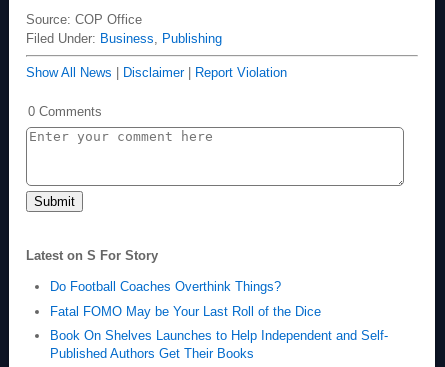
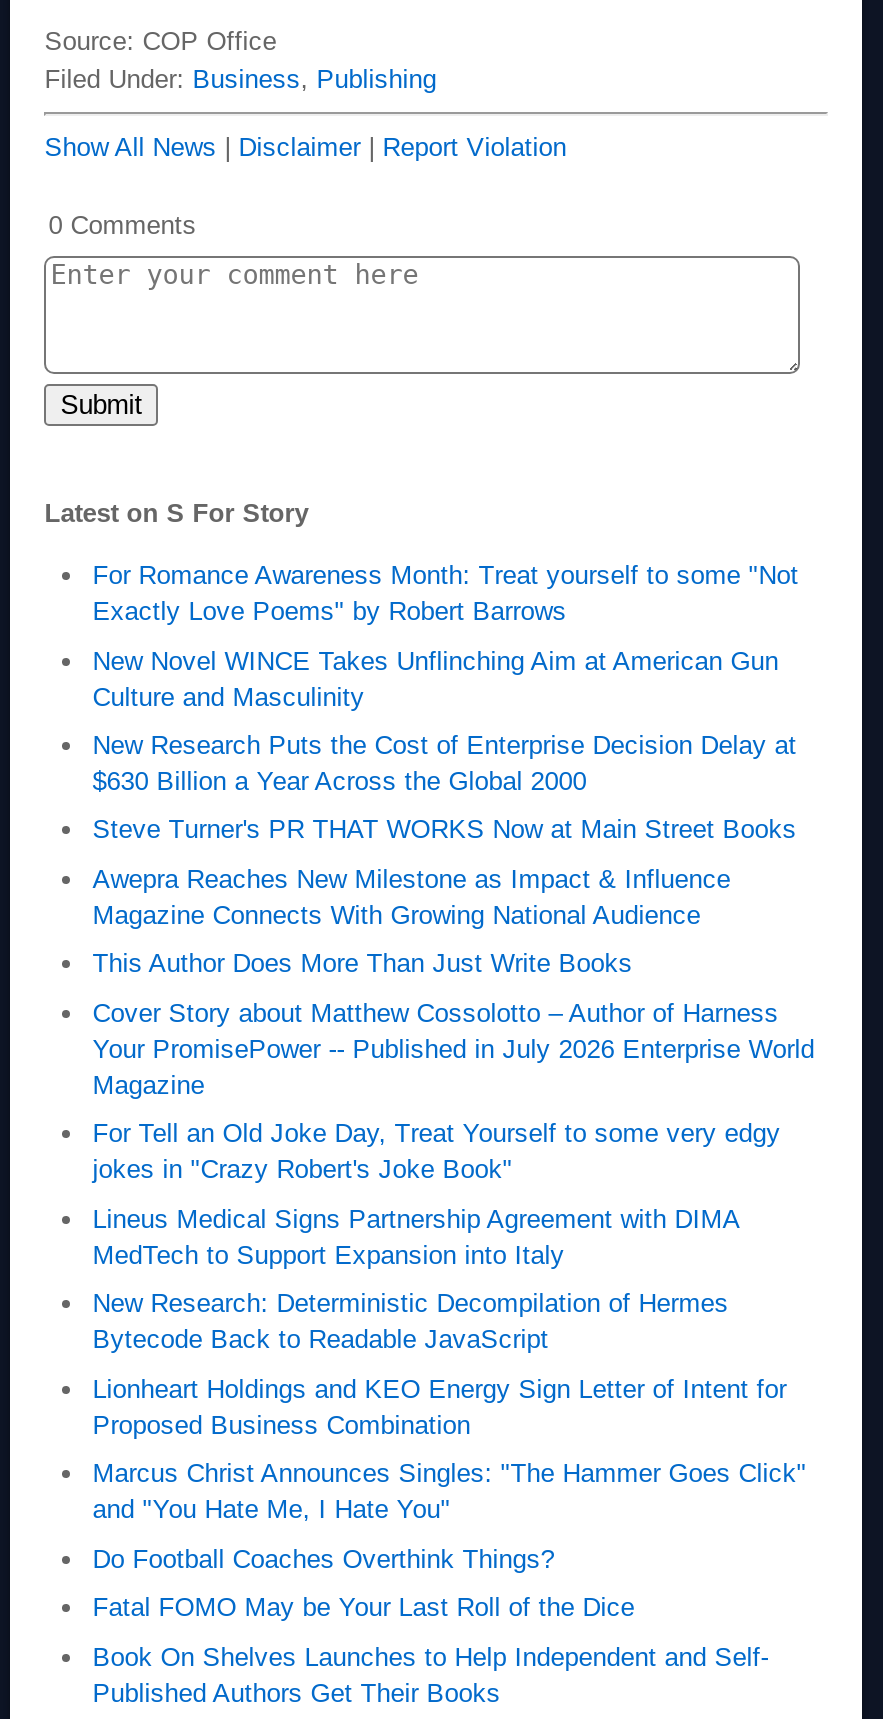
+ For Romance Awareness Month: Treat yourself to some "Not
+ Exactly Love Poems" by Robert Barrows
+ New Novel WINCE Takes Unflinching Aim at American Gun
+ Culture and Masculinity
+ New Research Puts the Cost of Enterprise Decision Delay at
+ $630 Billion a Year Across the Global 2000
+ Steve Turner's PR THAT WORKS Now at Main Street Books
+ Awepra Reaches New Milestone as Impact & Influence
+ Magazine Connects With Growing National Audience
+ This Author Does More Than Just Write Books
+ Cover Story about Matthew Cossolotto – Author of Harness
+ Your PromisePower -- Published in July 2026 Enterprise World
+ Magazine
+ For Tell an Old Joke Day, Treat Yourself to some very edgy
+ jokes in "Crazy Robert's Joke Book"
+ Lineus Medical Signs Partnership Agreement with DIMA
+ MedTech to Support Expansion into Italy
+ New Research: Deterministic Decompilation of Hermes
+ Bytecode Back to Readable JavaScript
+ Lionheart Holdings and KEO Energy Sign Letter of Intent for
+ Proposed Business Combination
+ Marcus Christ Announces Singles: "The Hammer Goes Click"
+ and "You Hate Me, I Hate You"
